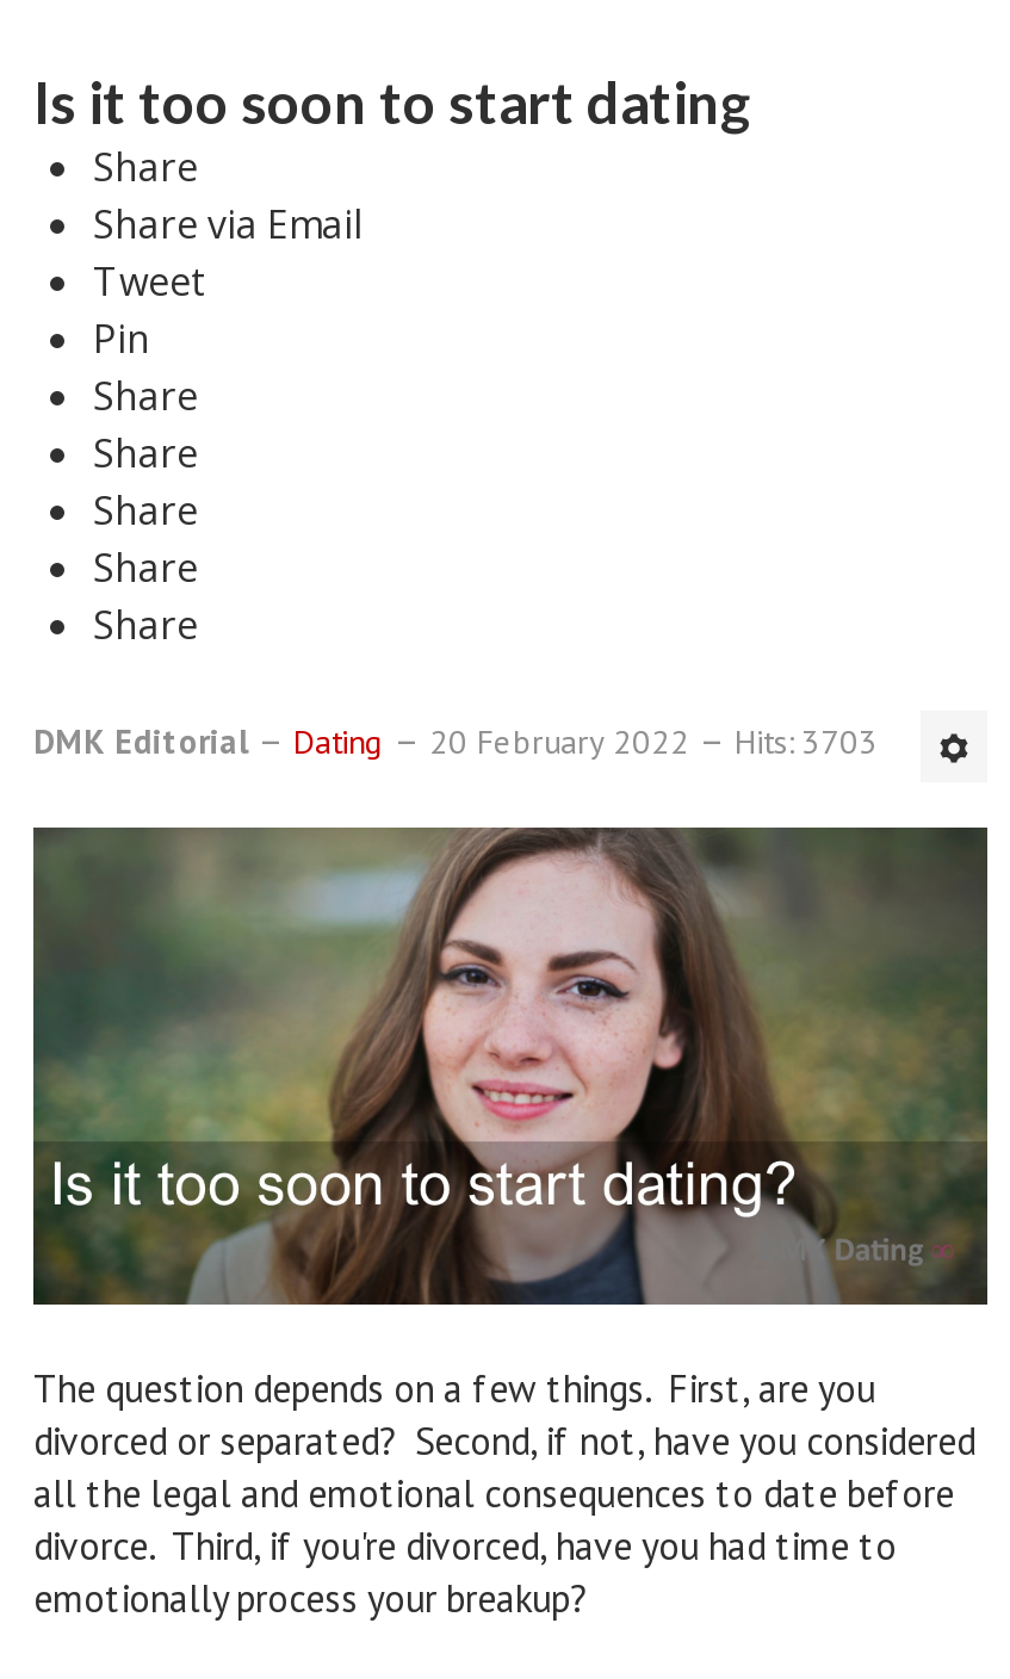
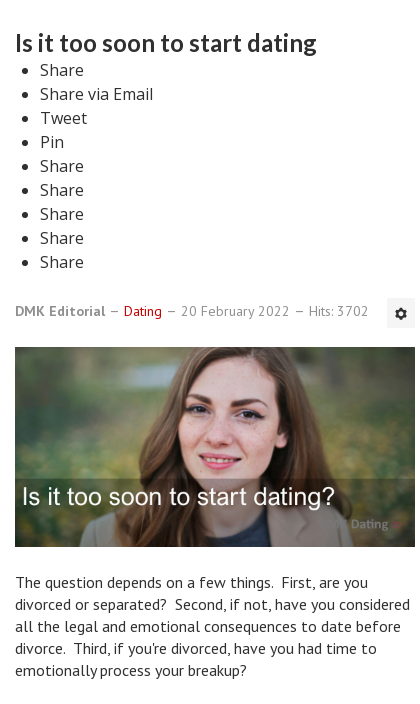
- Hits: 3703
+ Hits: 3702
